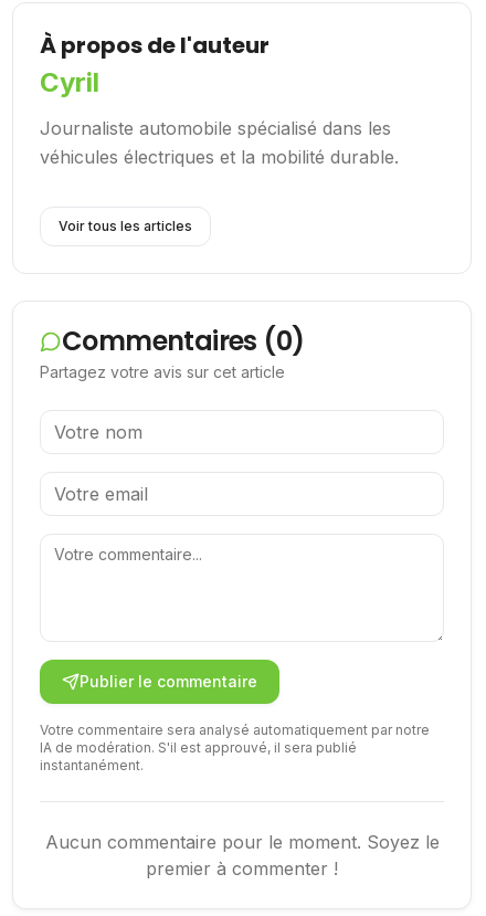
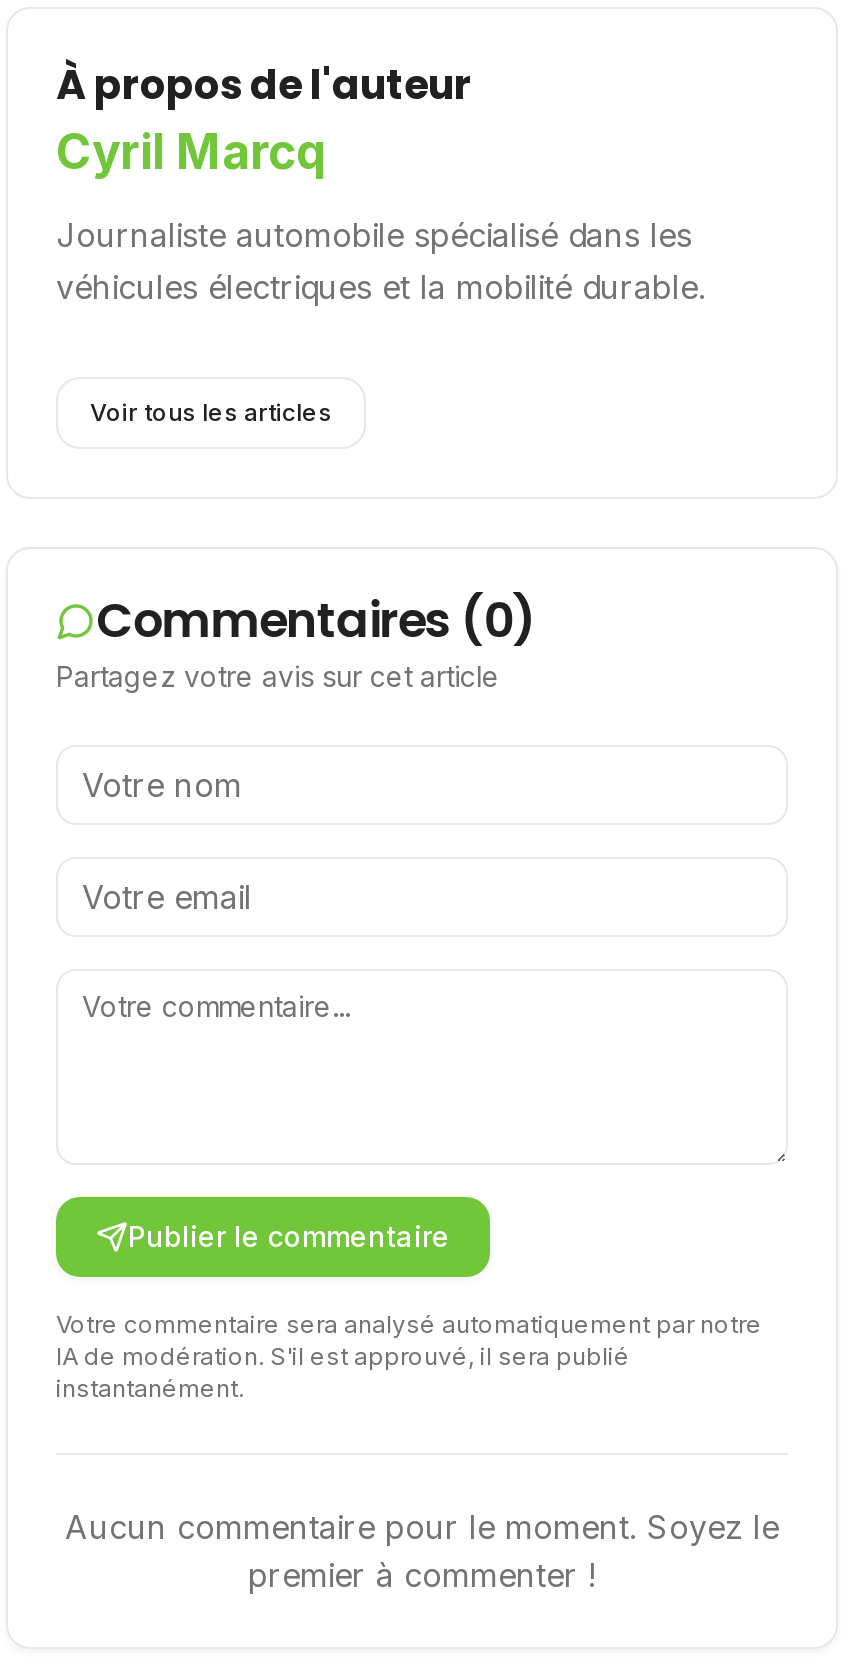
- Cyril
+ Cyril Marcq
